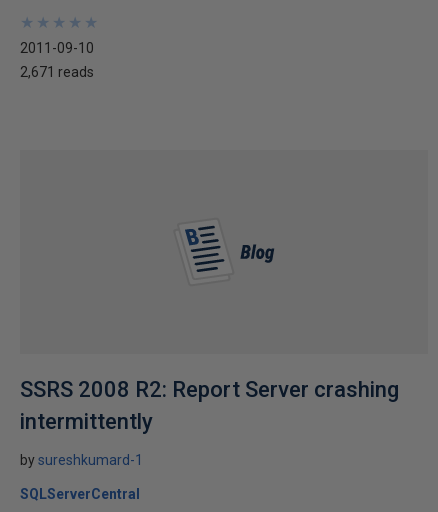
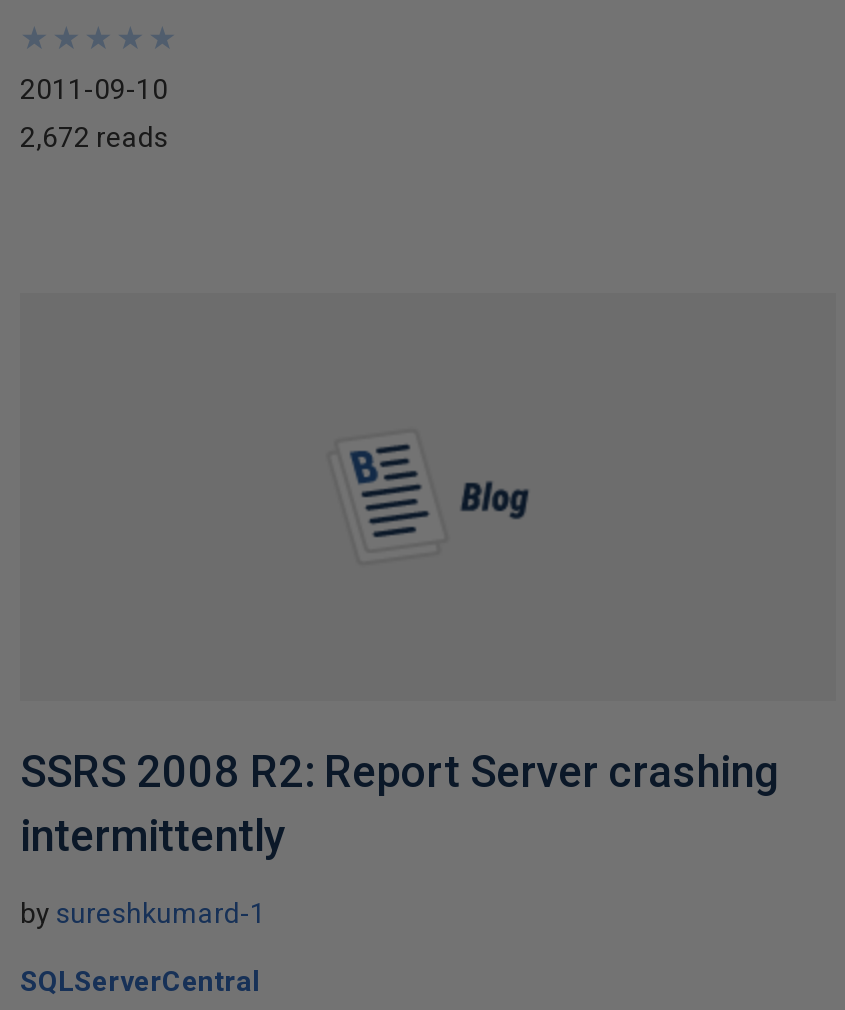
- 2,671 reads
+ 2,672 reads
